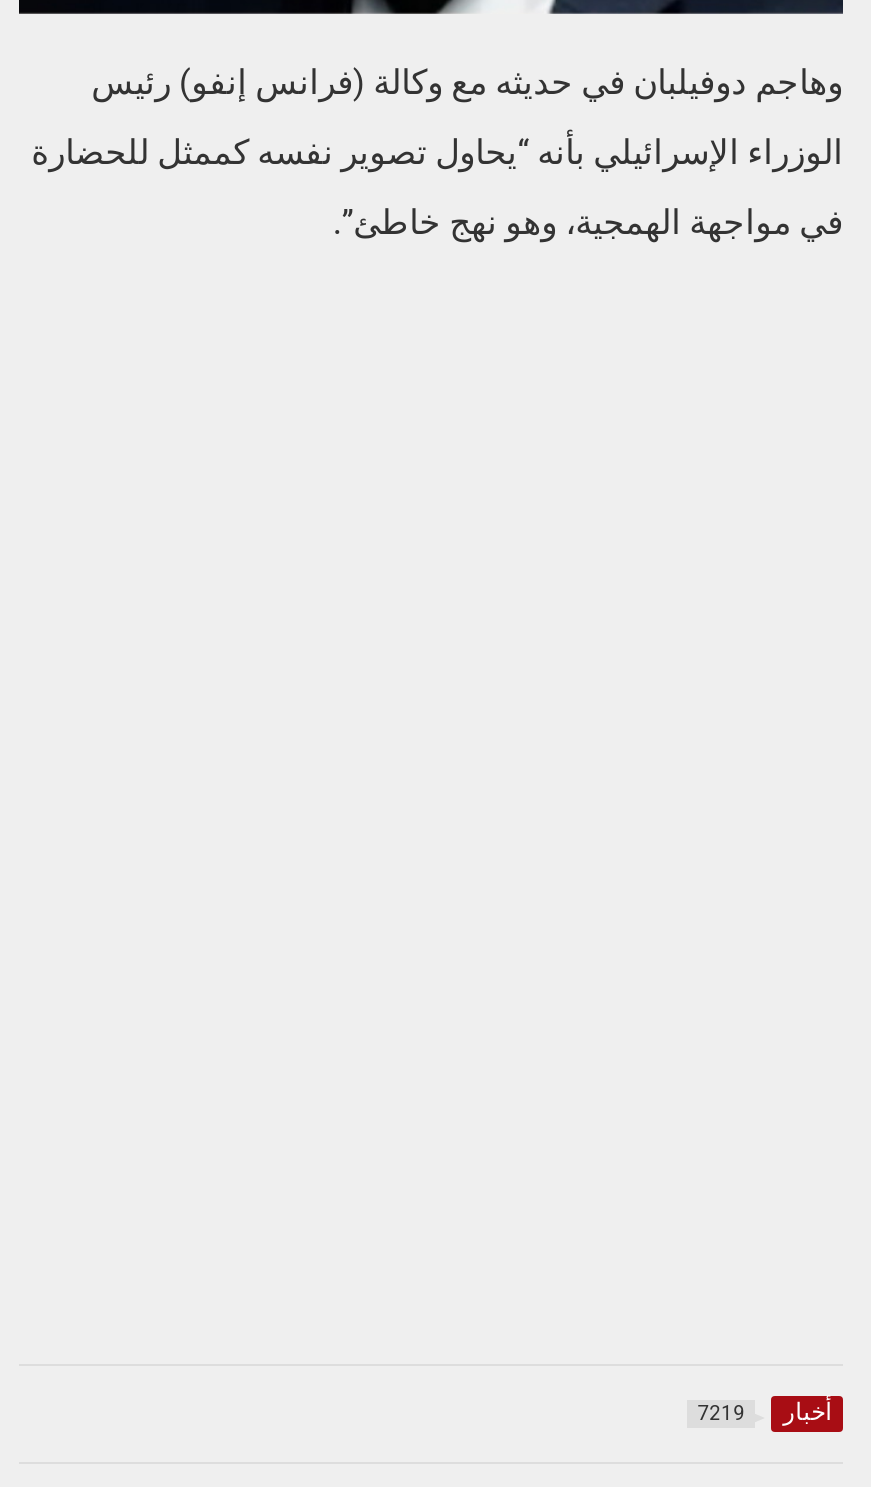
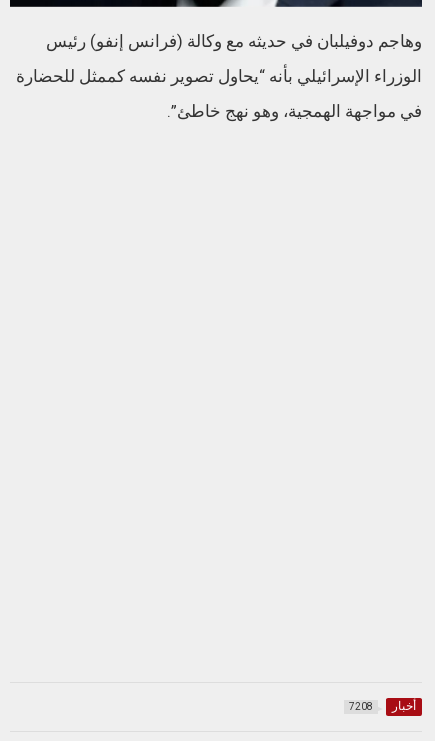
- أخبار 7219
+ أخبار 7208
